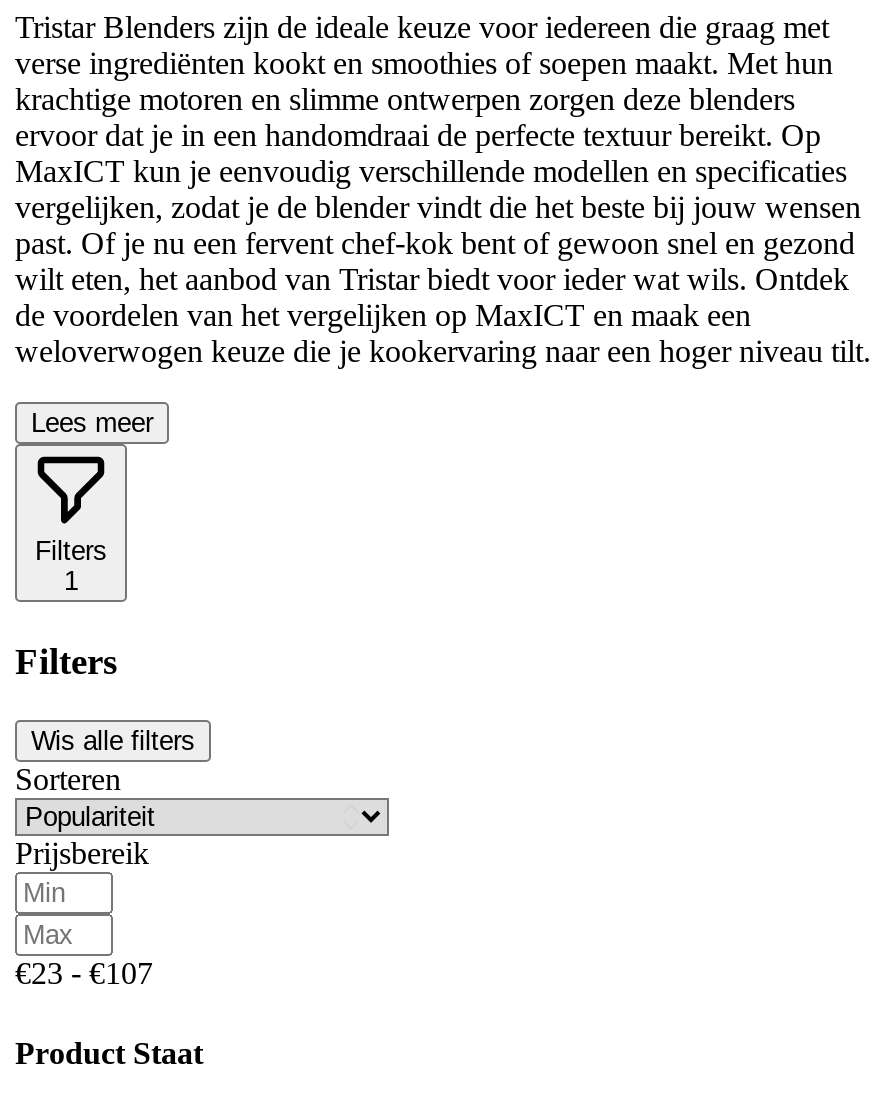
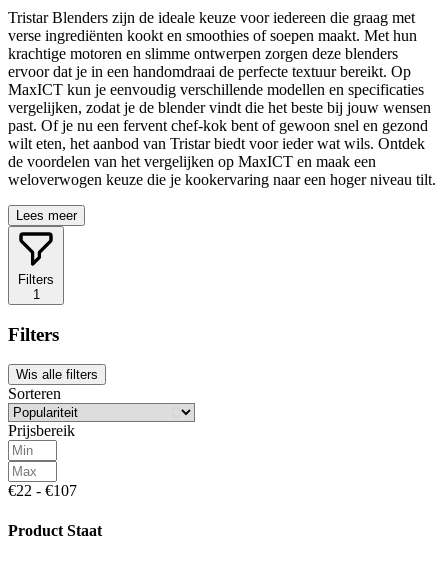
- €23 - €107
+ €22 - €107
